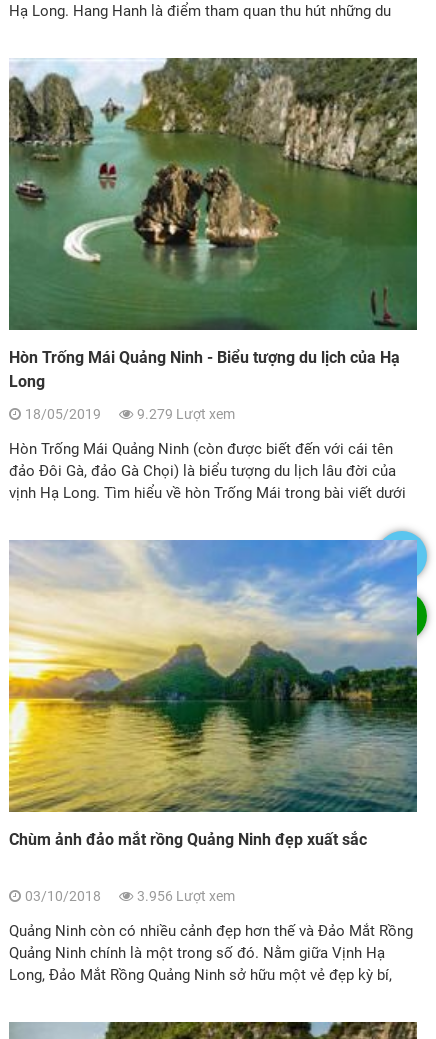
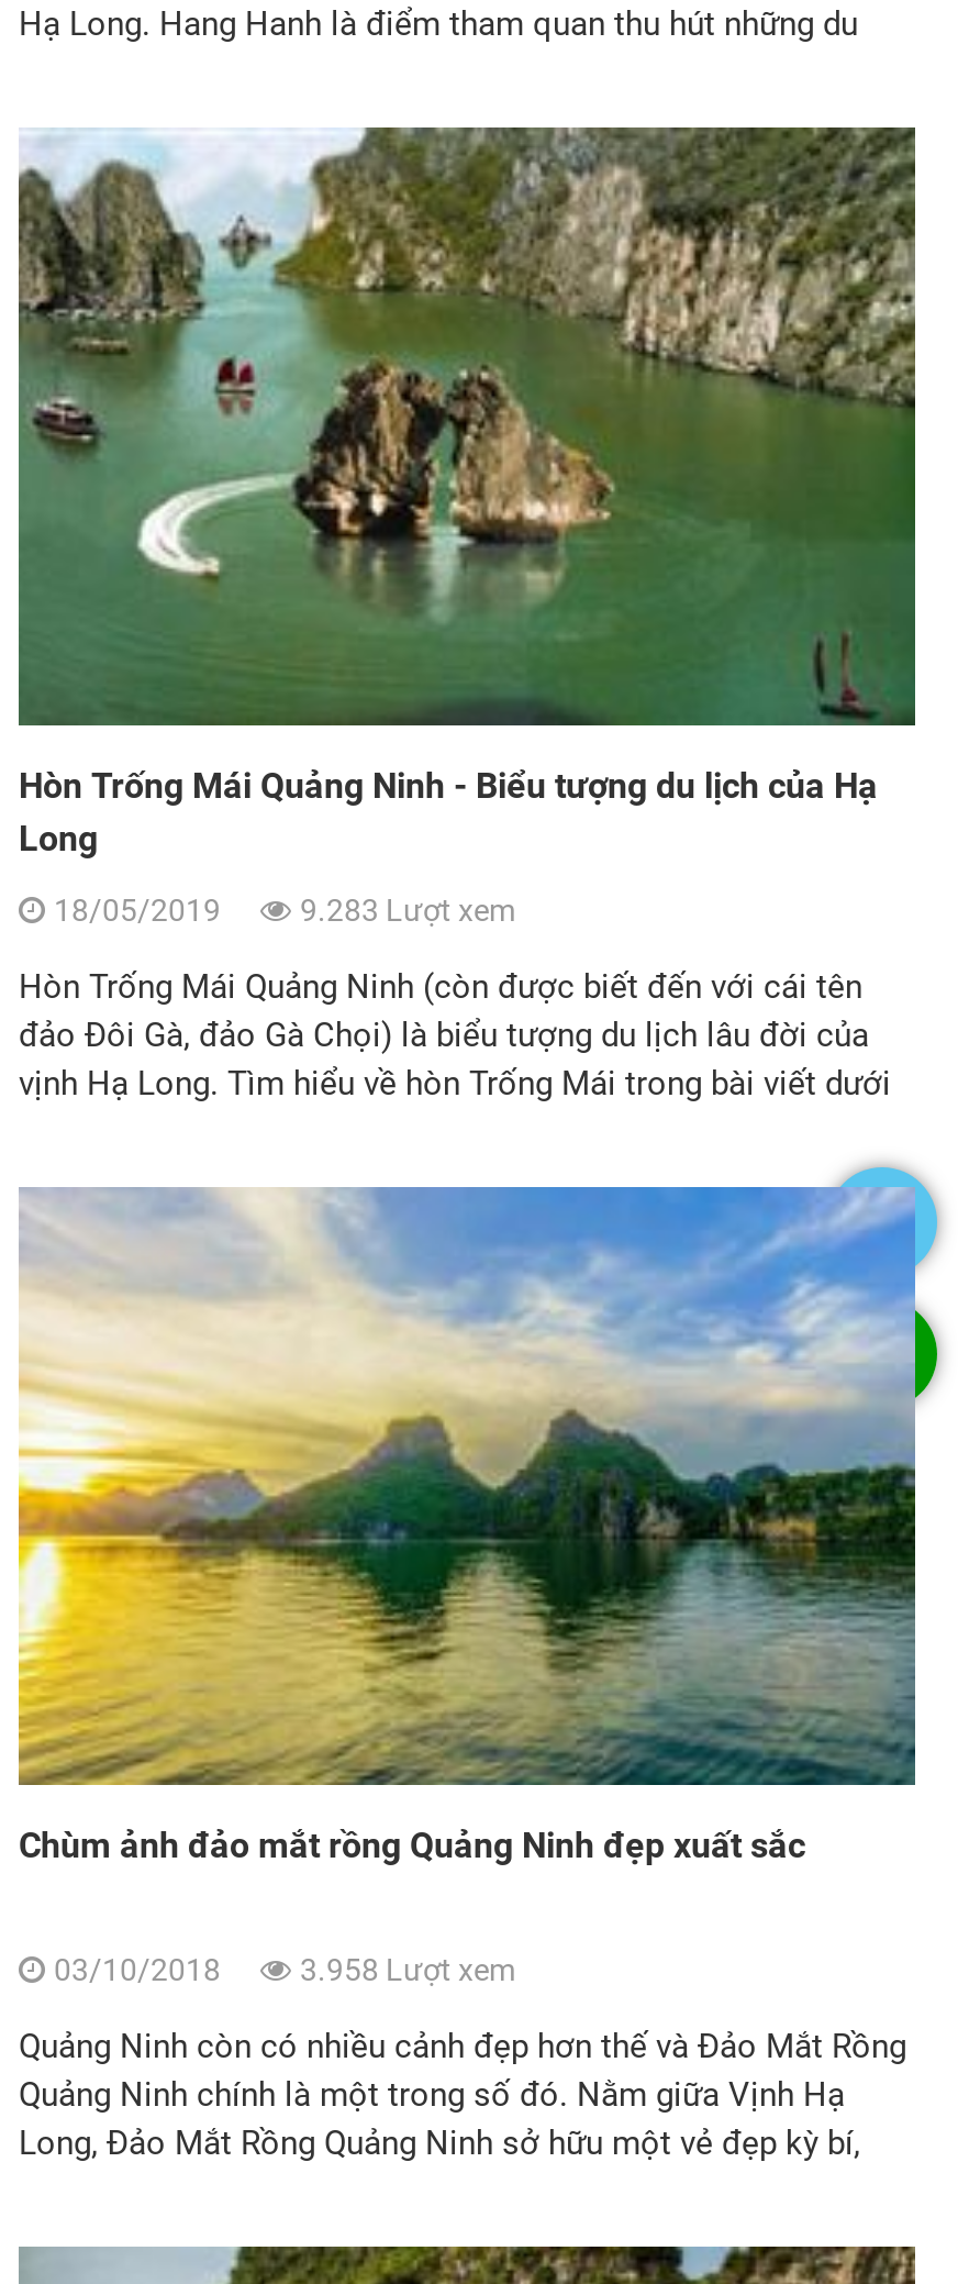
- 9.279 Lượt xem
+ 9.283 Lượt xem

- 3.956 Lượt xem
+ 3.958 Lượt xem
